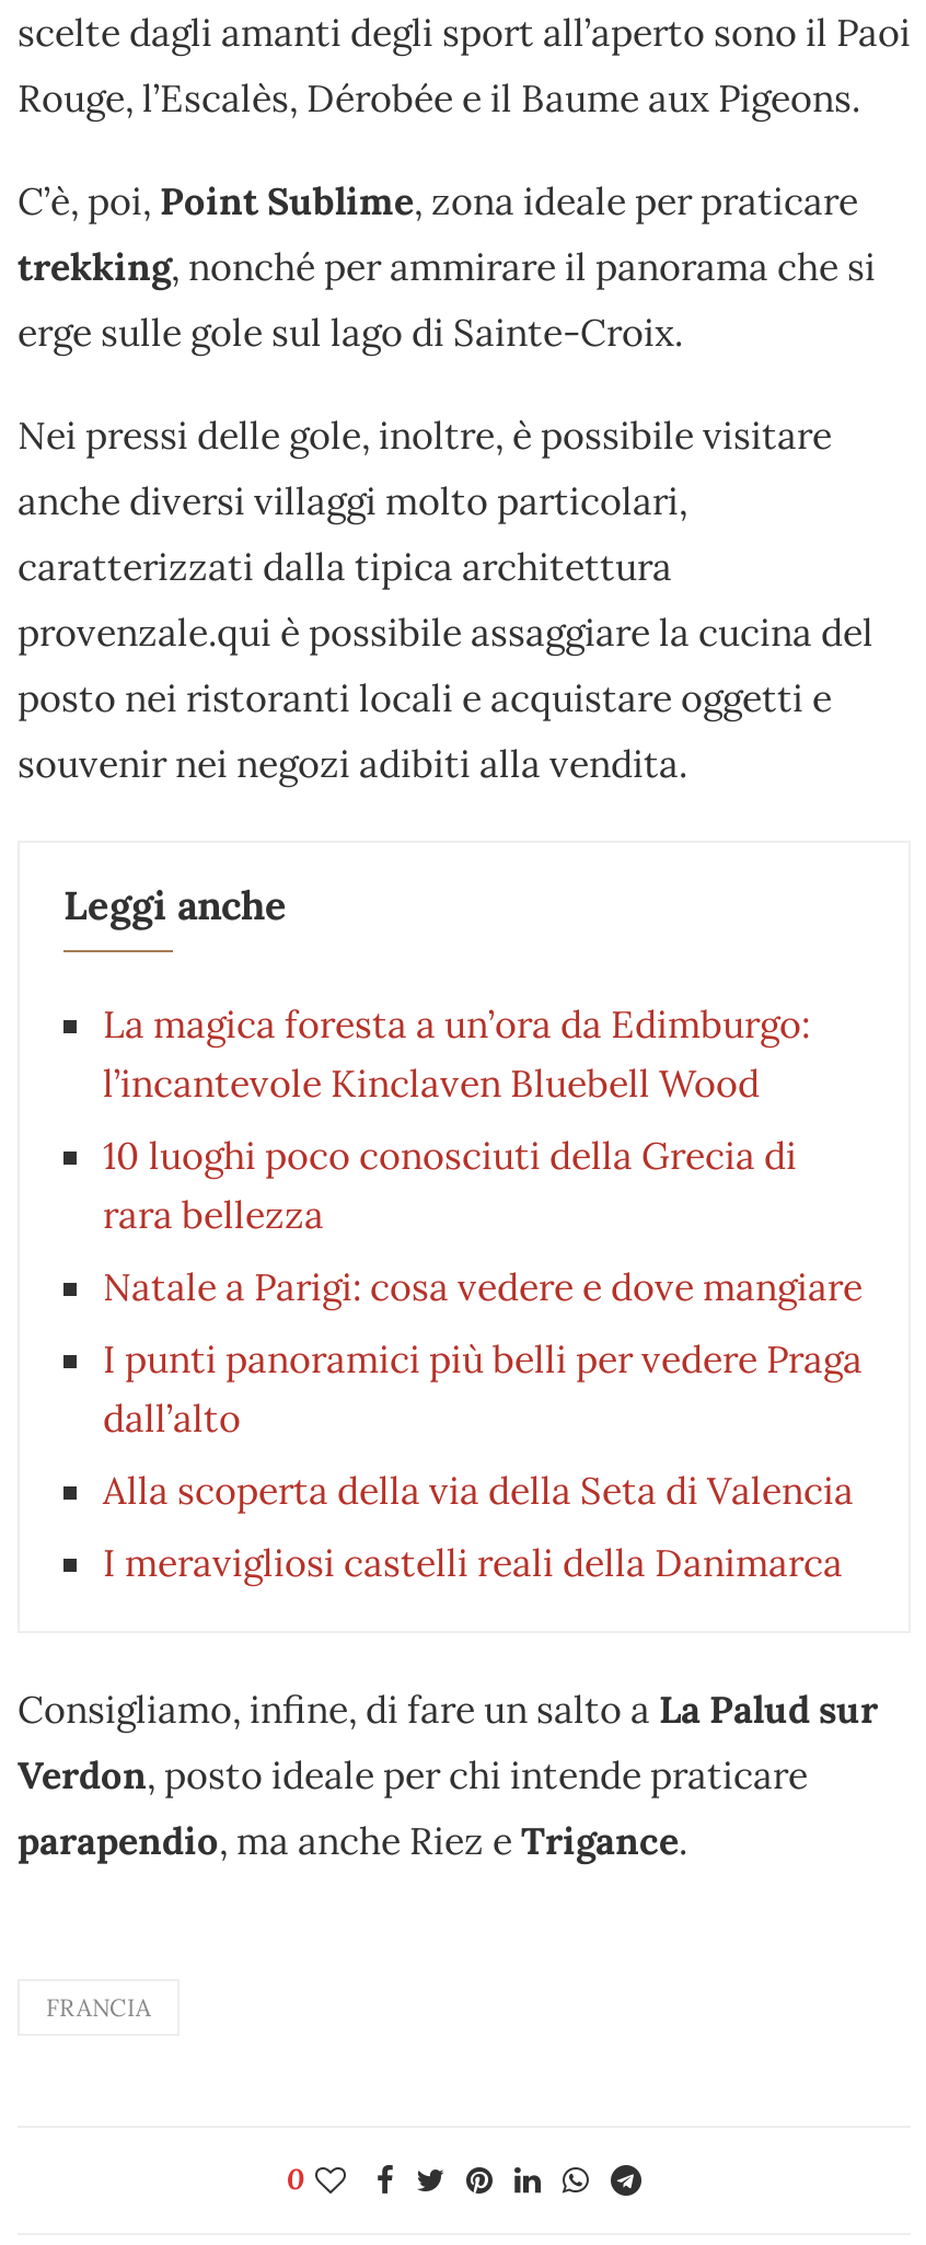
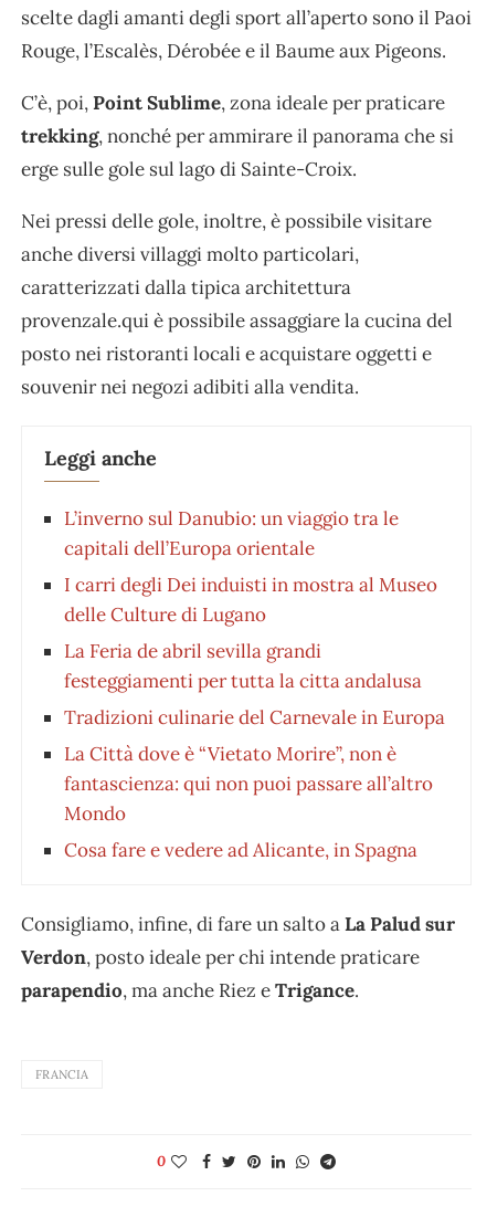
- La magica foresta a un’ora da Edimburgo:
- l’incantevole Kinclaven Bluebell Wood
+ L’inverno sul Danubio: un viaggio tra le
+ capitali dell’Europa orientale

- 10 luoghi poco conosciuti della Grecia di
- rara bellezza
+ I carri degli Dei induisti in mostra al Museo
+ delle Culture di Lugano

- Natale a Parigi: cosa vedere e dove mangiare
+ La Feria de abril sevilla grandi
+ festeggiamenti per tutta la citta andalusa

- I punti panoramici più belli per vedere Praga
- dall’alto
+ Tradizioni culinarie del Carnevale in Europa

- Alla scoperta della via della Seta di Valencia
+ La Città dove è “Vietato Morire”, non è
+ fantascienza: qui non puoi passare all’altro
+ Mondo

- I meravigliosi castelli reali della Danimarca
+ Cosa fare e vedere ad Alicante, in Spagna
